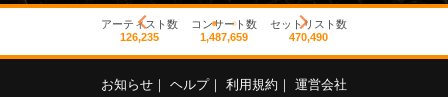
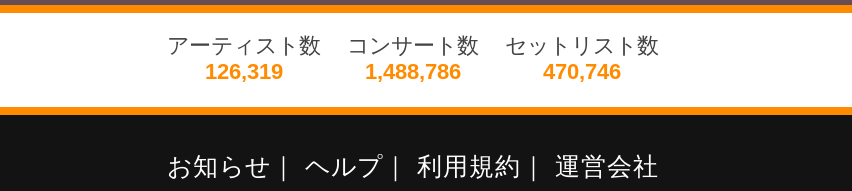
- 126,235
+ 126,319

- 1,487,659
+ 1,488,786

- 470,490
+ 470,746
